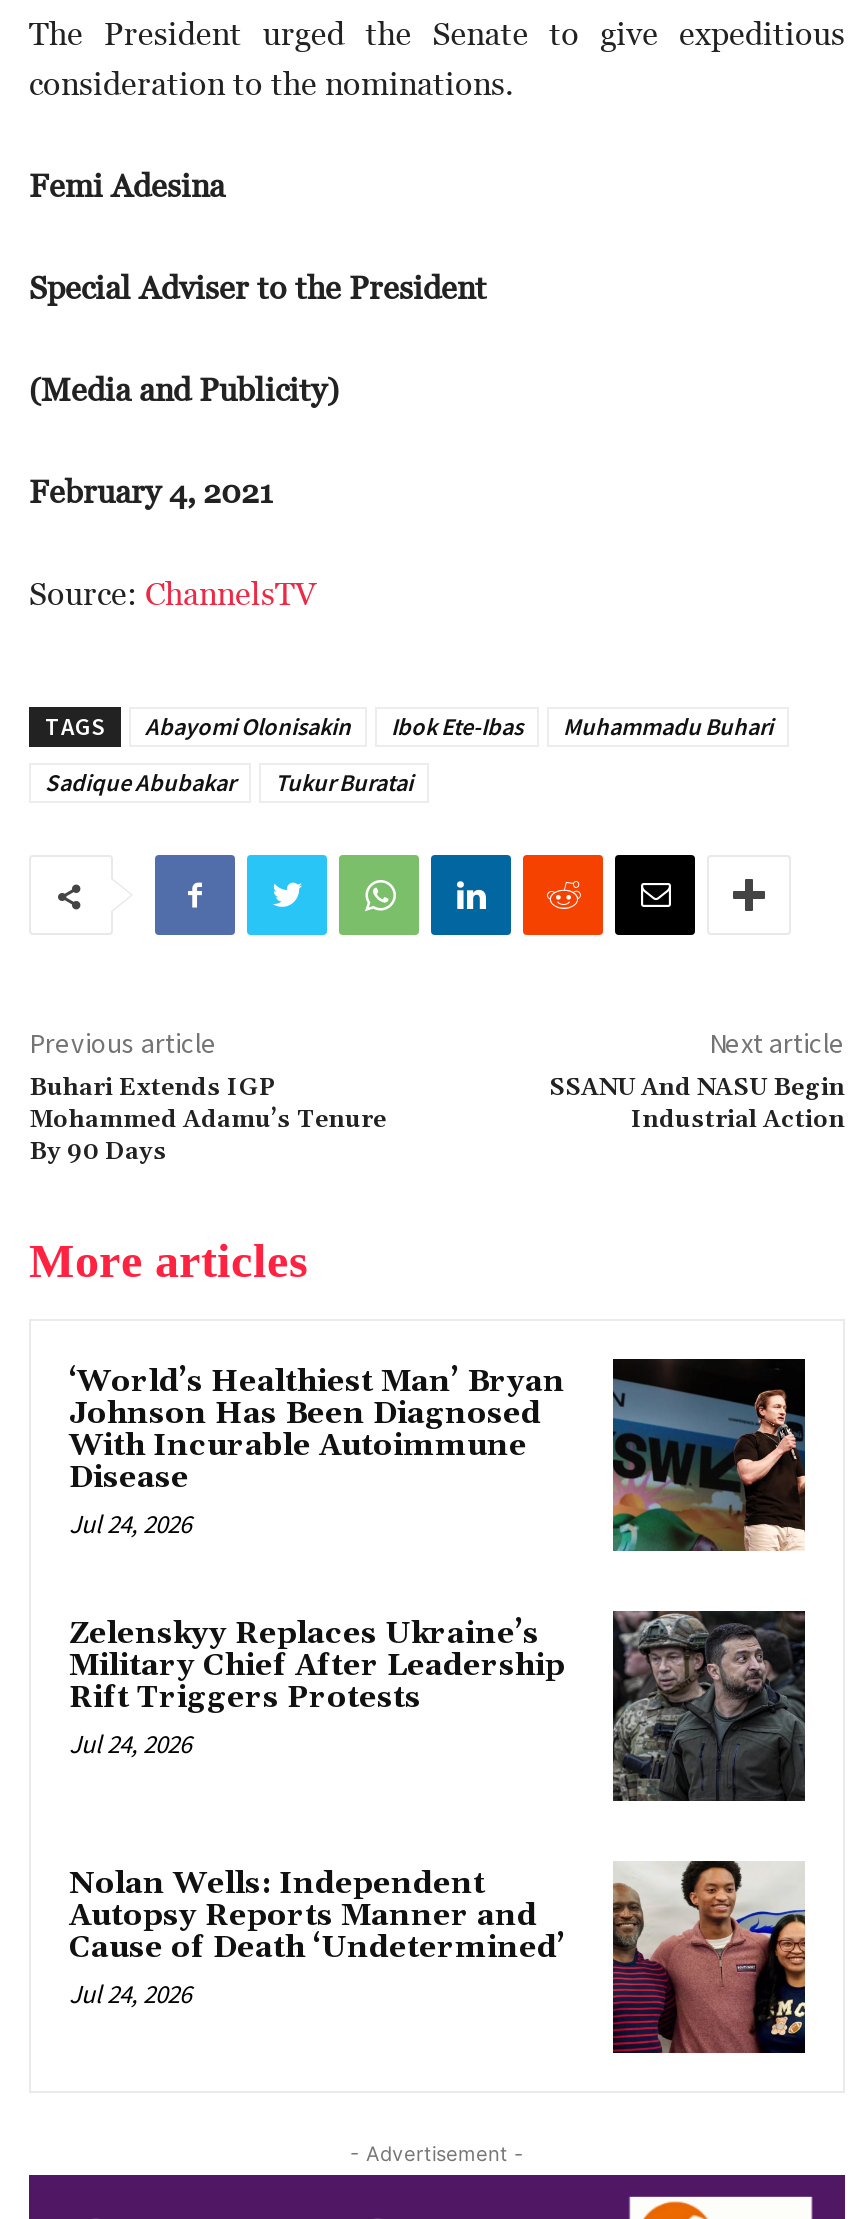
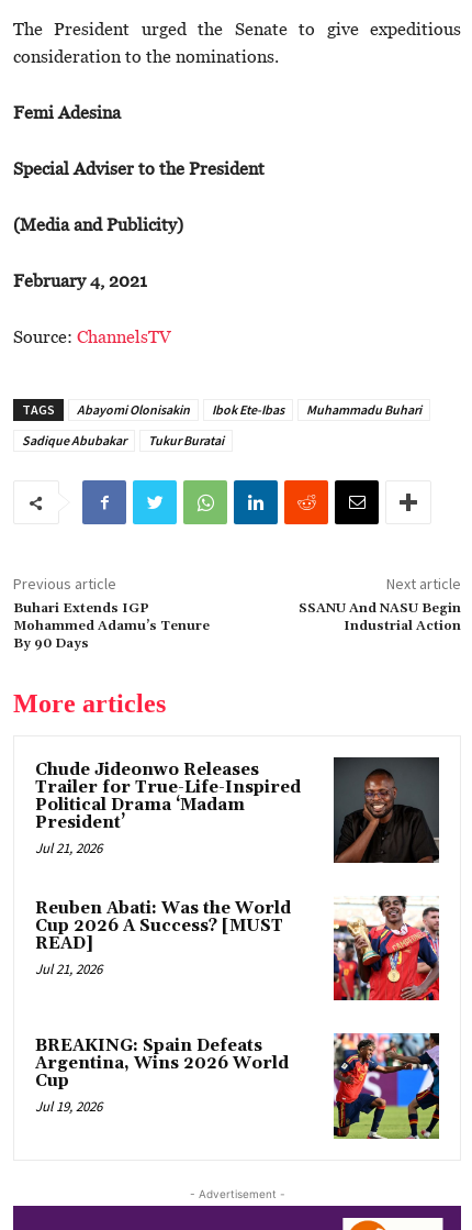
- [image]
- ‘World’s Healthiest Man’ Bryan
- Johnson Has Been Diagnosed
- With Incurable Autoimmune
- Disease
- Jul 24, 2026
+ [image]
+ Chude Jideonwo Releases
+ Trailer for True-Life-Inspired
+ Political Drama ‘Madam
+ President’
+ Jul 21, 2026

- [image]
- Zelenskyy Replaces Ukraine’s
- Military Chief After Leadership
- Rift Triggers Protests
- Jul 24, 2026
+ [image]
+ Reuben Abati: Was the World
+ Cup 2026 A Success? [MUST
+ READ]
+ Jul 21, 2026

- [image]
- Nolan Wells: Independent
- Autopsy Reports Manner and
- Cause of Death ‘Undetermined’
- Jul 24, 2026
+ [image]
+ BREAKING: Spain Defeats
+ Argentina, Wins 2026 World
+ Cup
+ Jul 19, 2026
